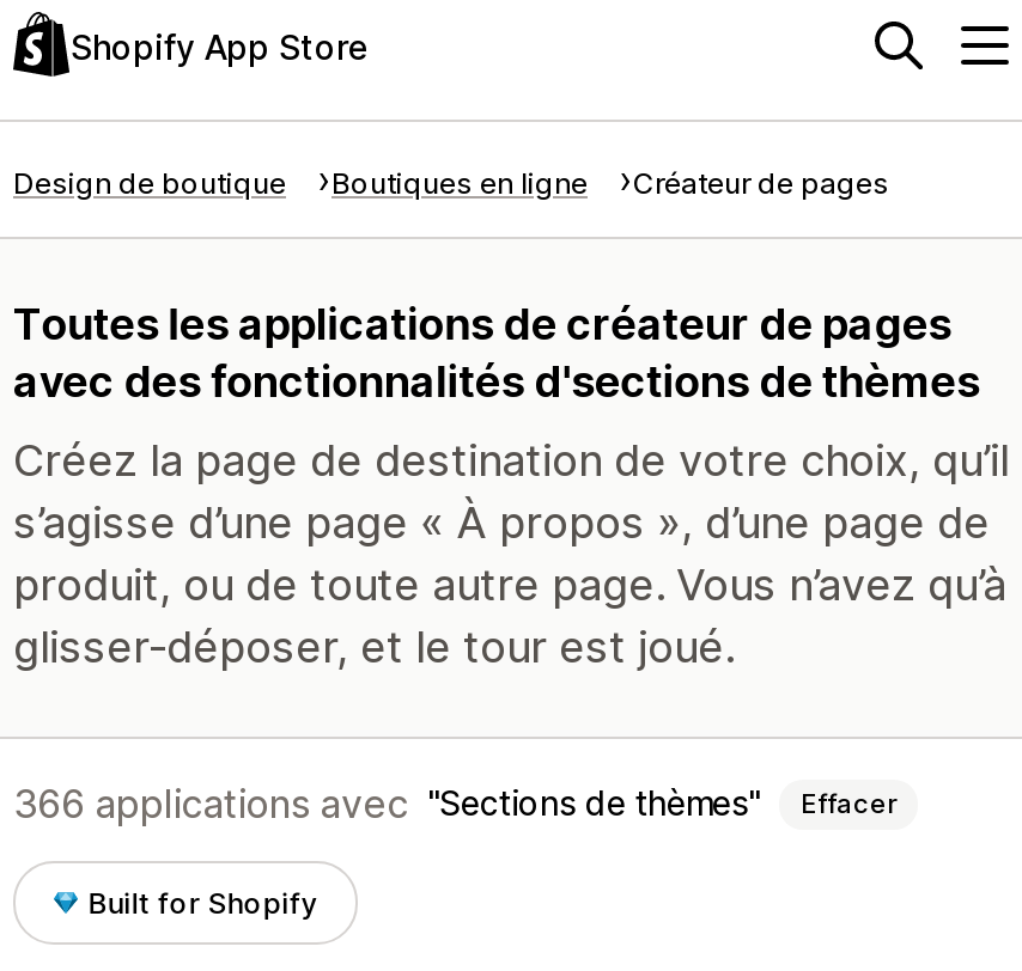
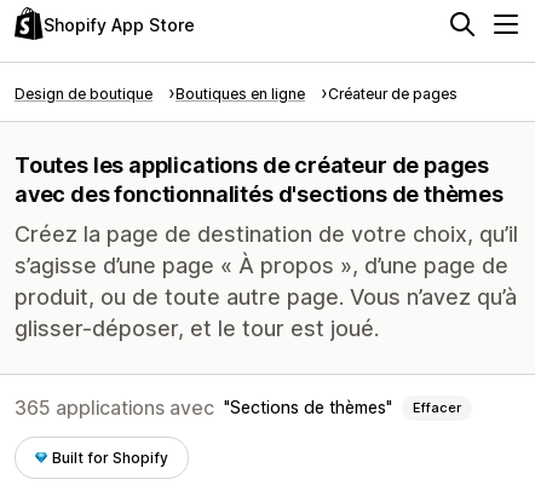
- 366 applications avec
+ 365 applications avec
